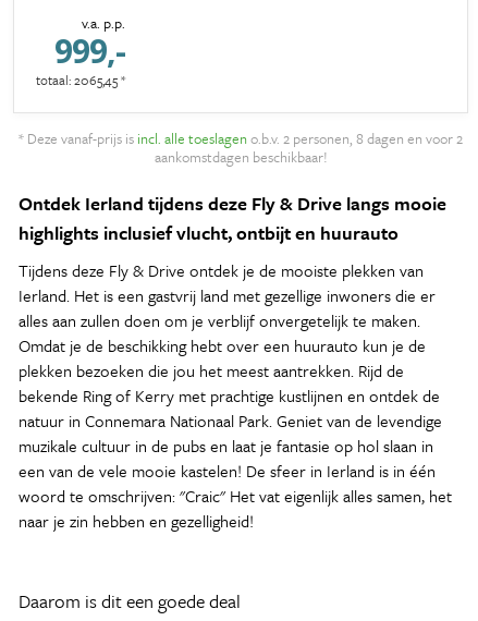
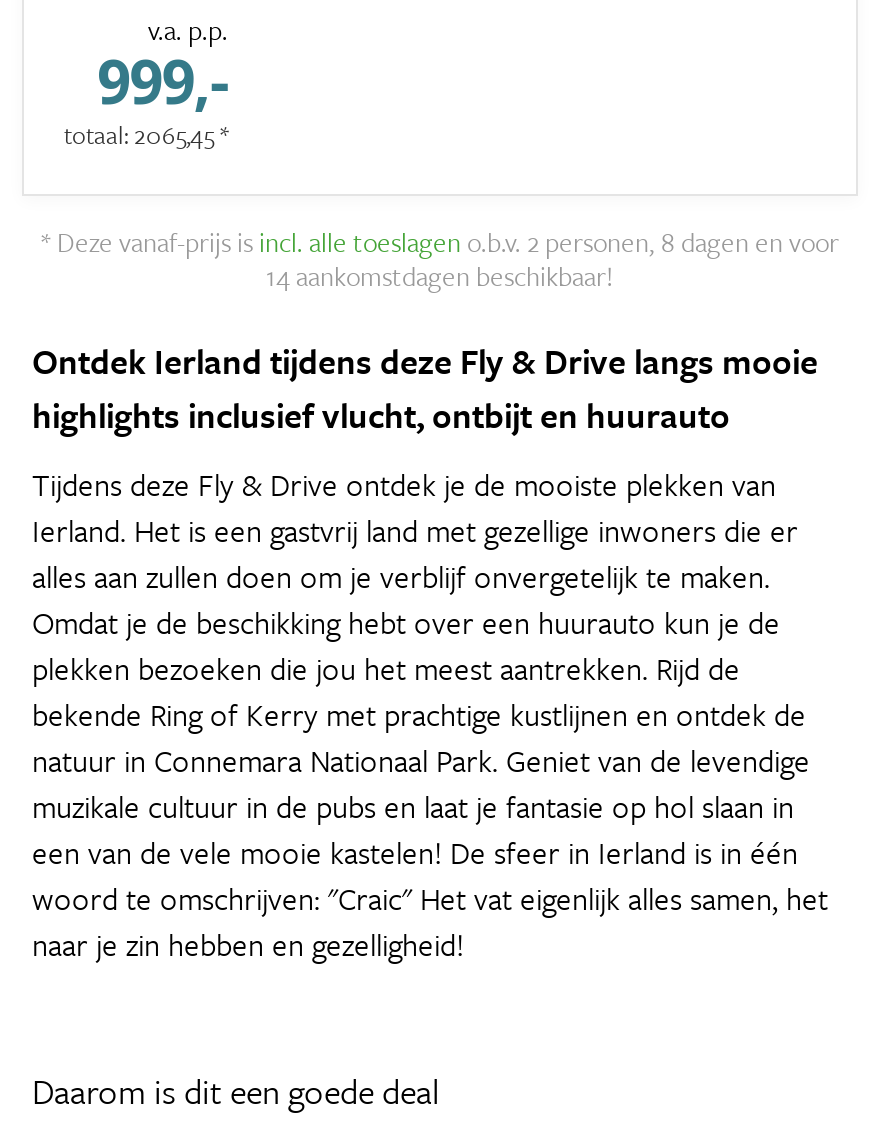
- * Deze vanaf-prijs is incl. alle toeslagen o.b.v. 2 personen, 8 dagen en voor 2
- aankomstdagen beschikbaar!
+ * Deze vanaf-prijs is incl. alle toeslagen o.b.v. 2 personen, 8 dagen en voor
+ 14 aankomstdagen beschikbaar!
